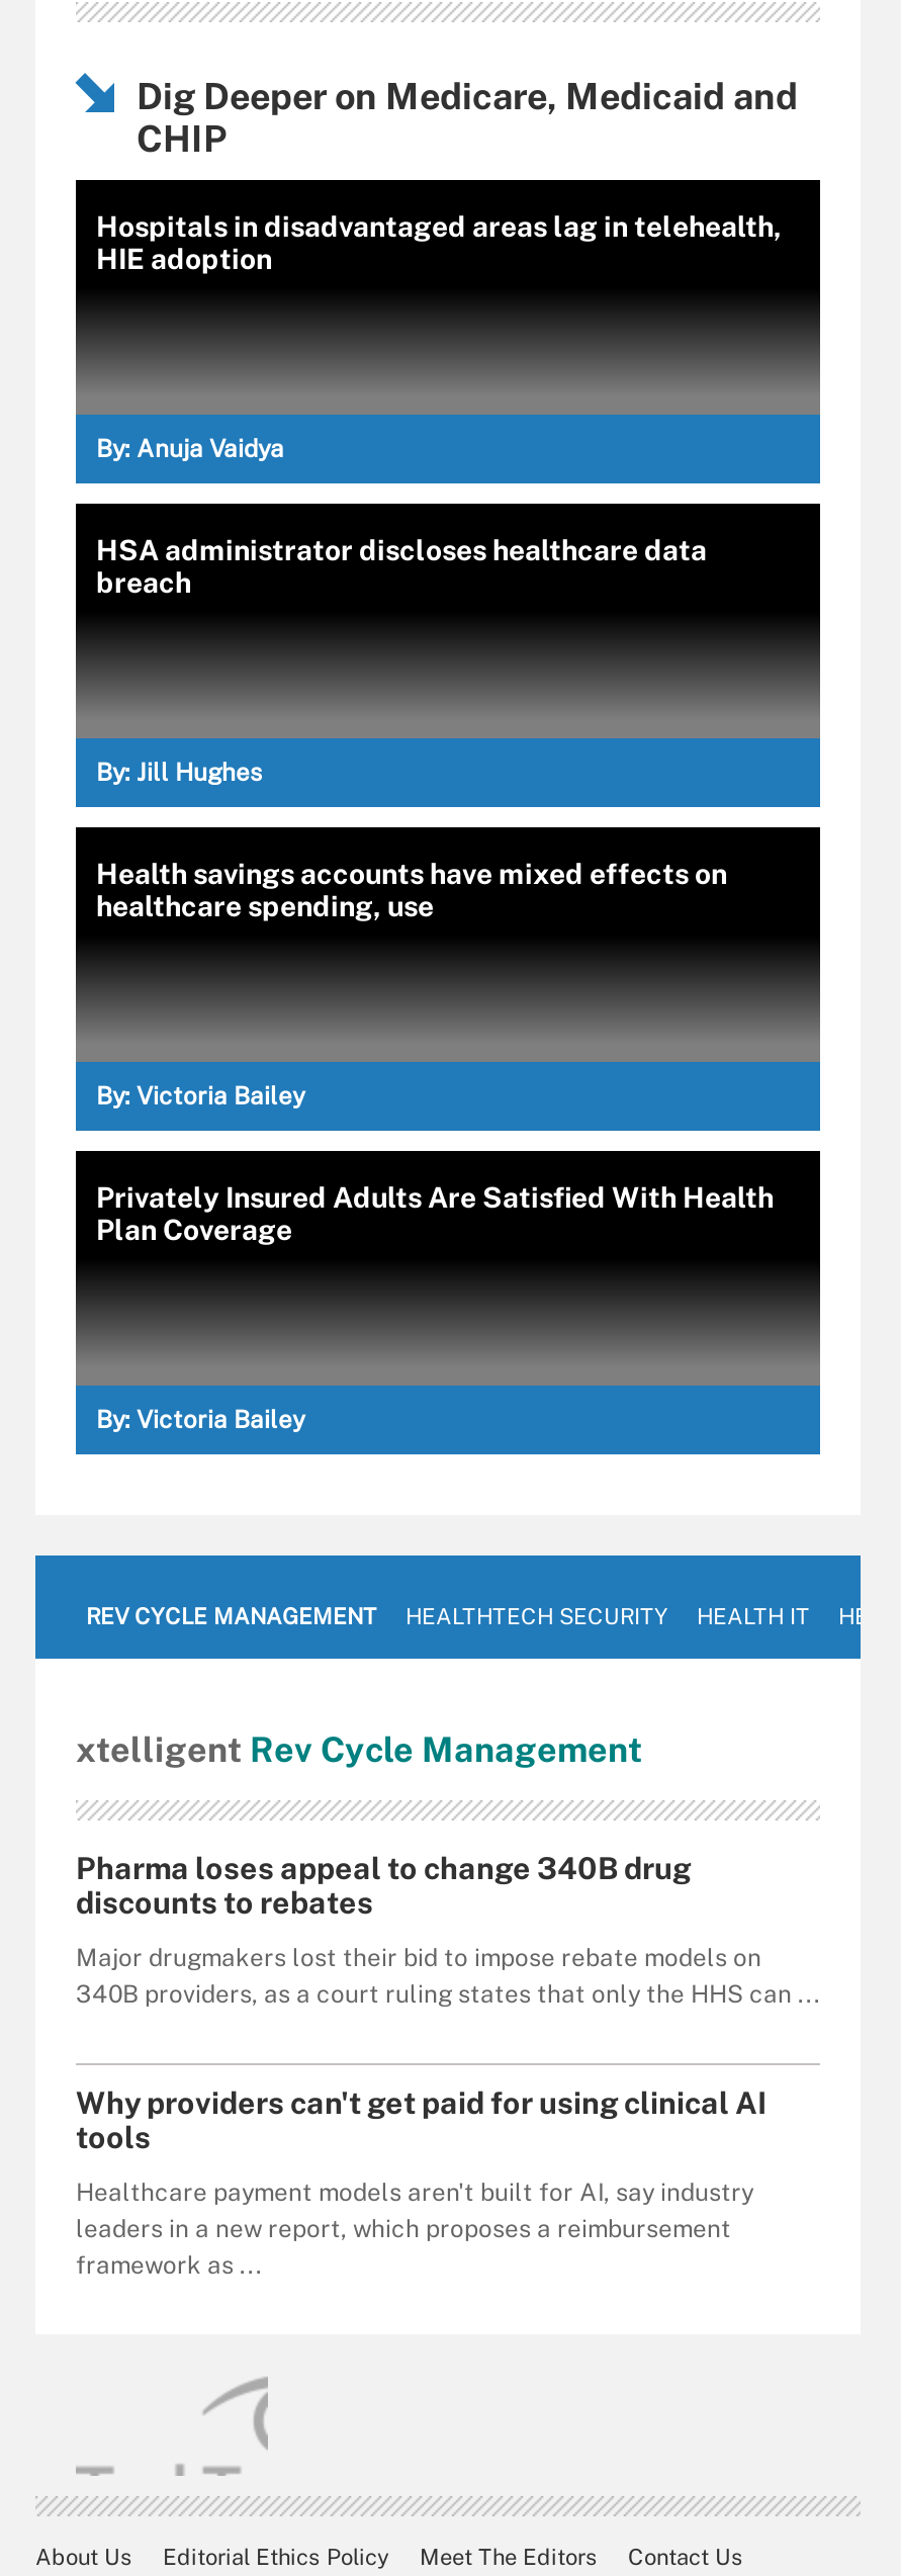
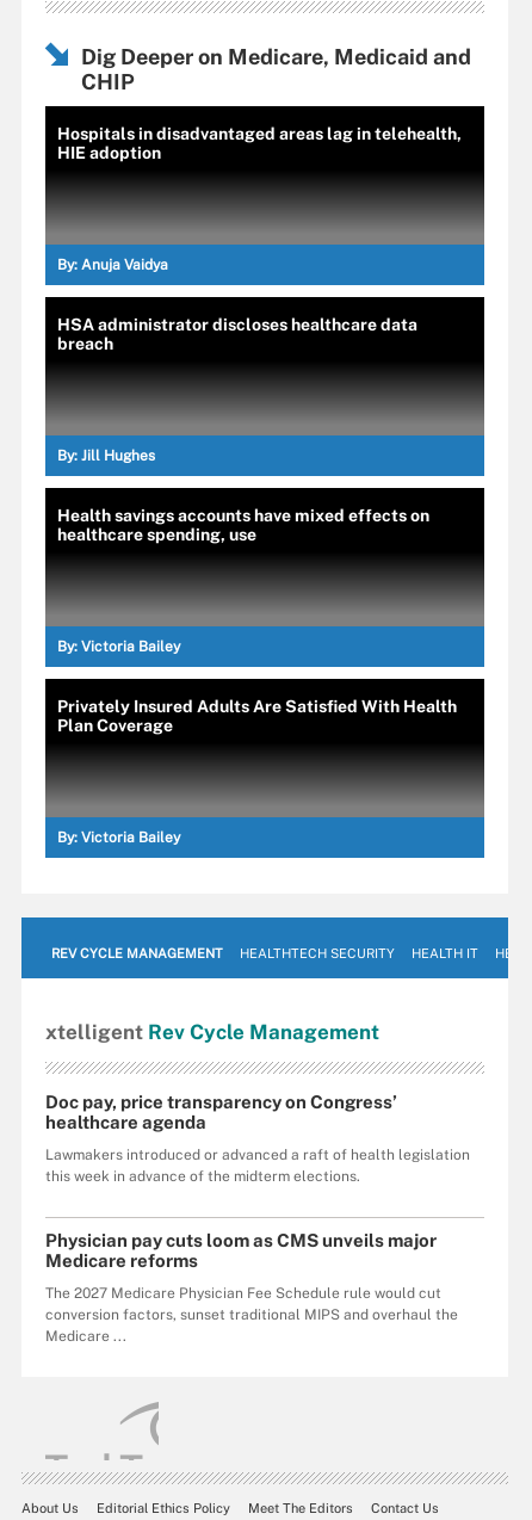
- Pharma loses appeal to change 340B drug
- discounts to rebates
+ Doc pay, price transparency on Congress’
+ healthcare agenda

- Major drugmakers lost their bid to impose rebate models on
- 340B providers, as a court ruling states that only the HHS can ...
+ Lawmakers introduced or advanced a raft of health legislation
+ this week in advance of the midterm elections.

- Why providers can't get paid for using clinical AI
- tools
+ Physician pay cuts loom as CMS unveils major
+ Medicare reforms

- Healthcare payment models aren't built for AI, say industry
- leaders in a new report, which proposes a reimbursement
- framework as ...
+ The 2027 Medicare Physician Fee Schedule rule would cut
+ conversion factors, sunset traditional MIPS and overhaul the
+ Medicare ...
